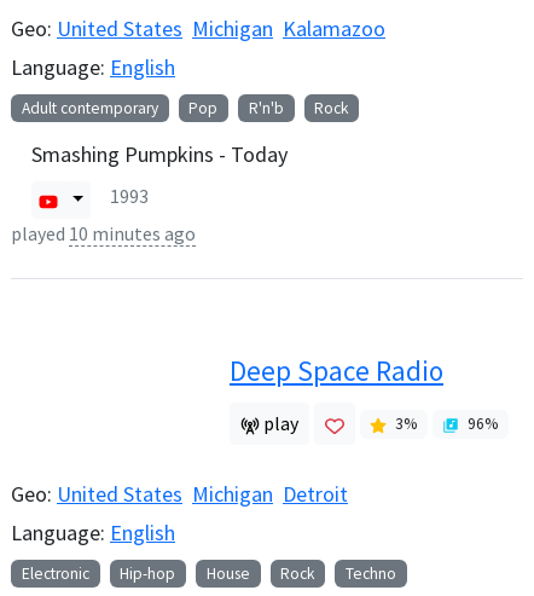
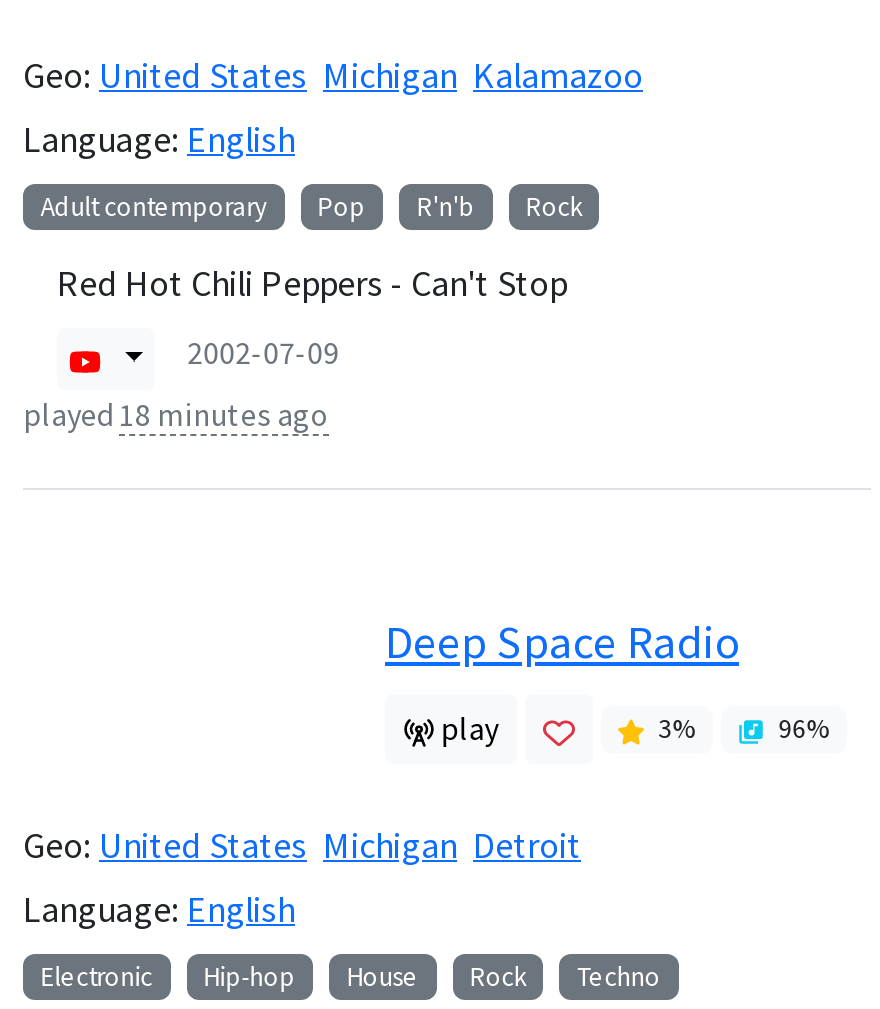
- Smashing Pumpkins - Today
+ Red Hot Chili Peppers - Can't Stop

- 1993
+ 2002-07-09

- played 10 minutes ago
+ played 18 minutes ago
